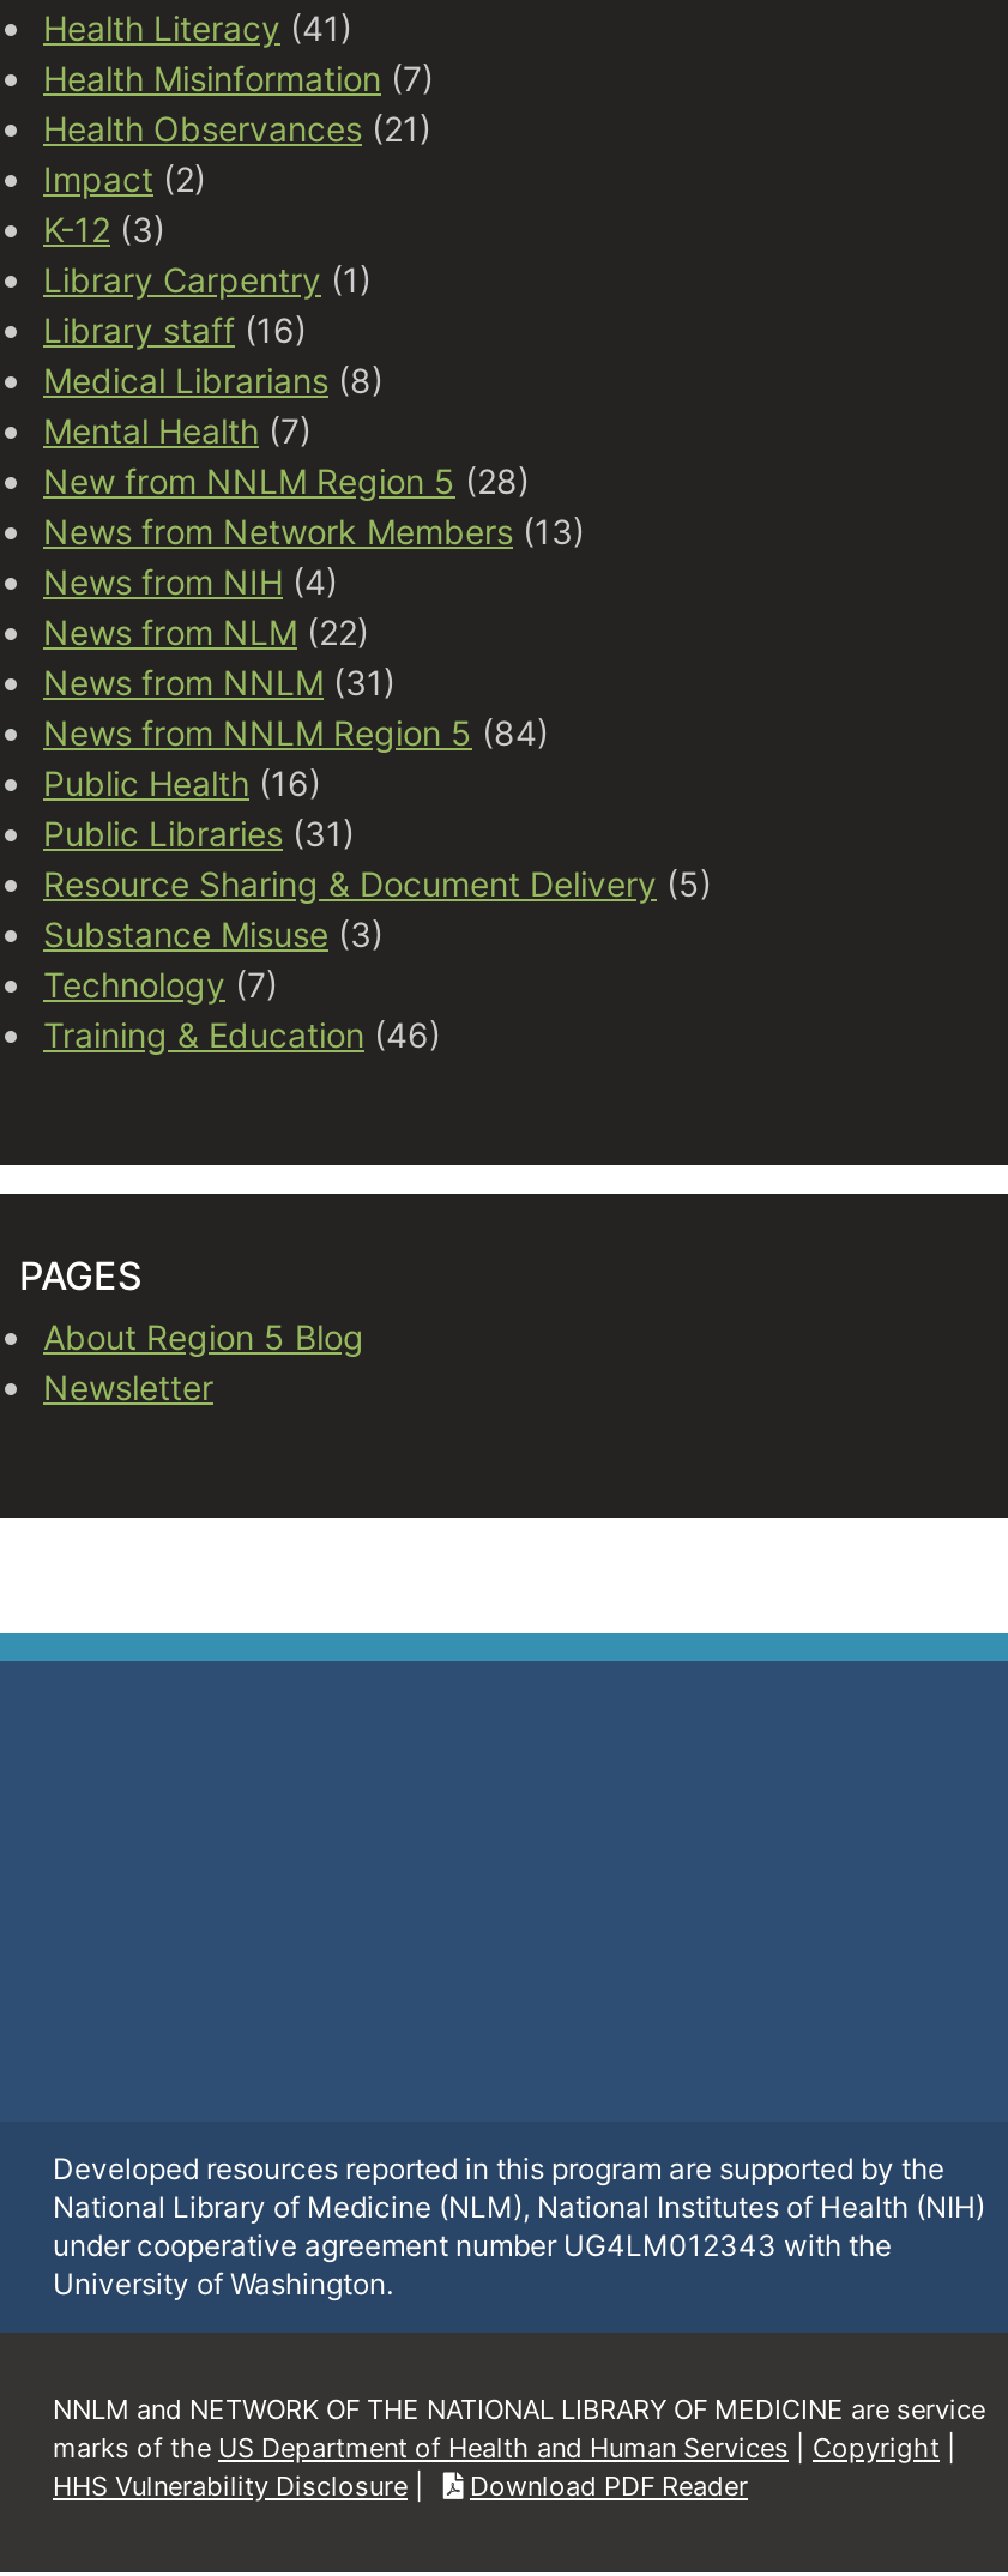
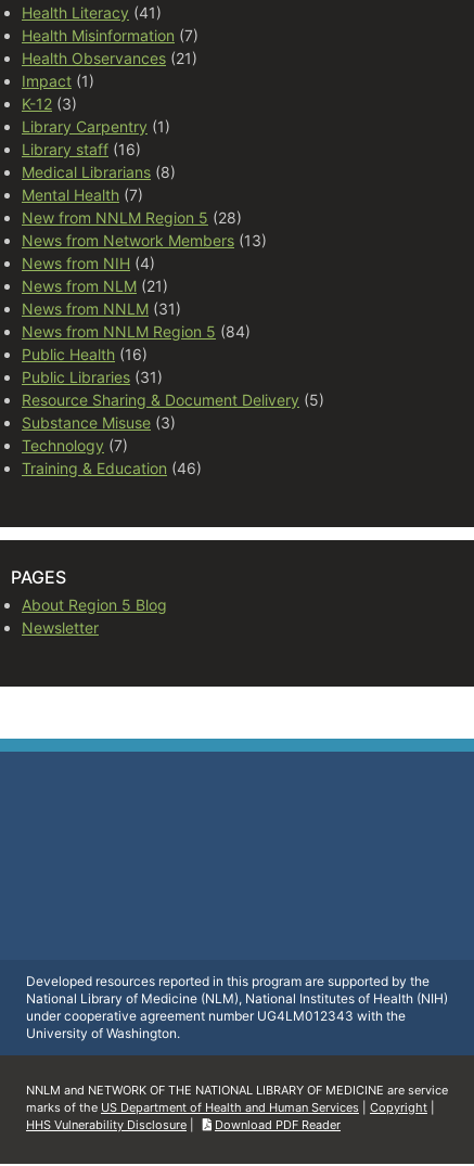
- Impact (2)
+ Impact (1)

- News from NLM (22)
+ News from NLM (21)
